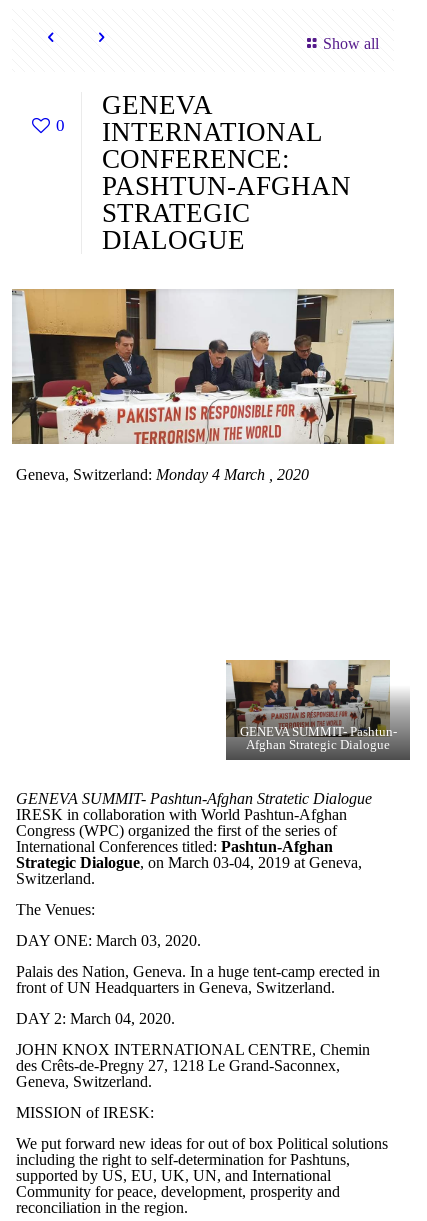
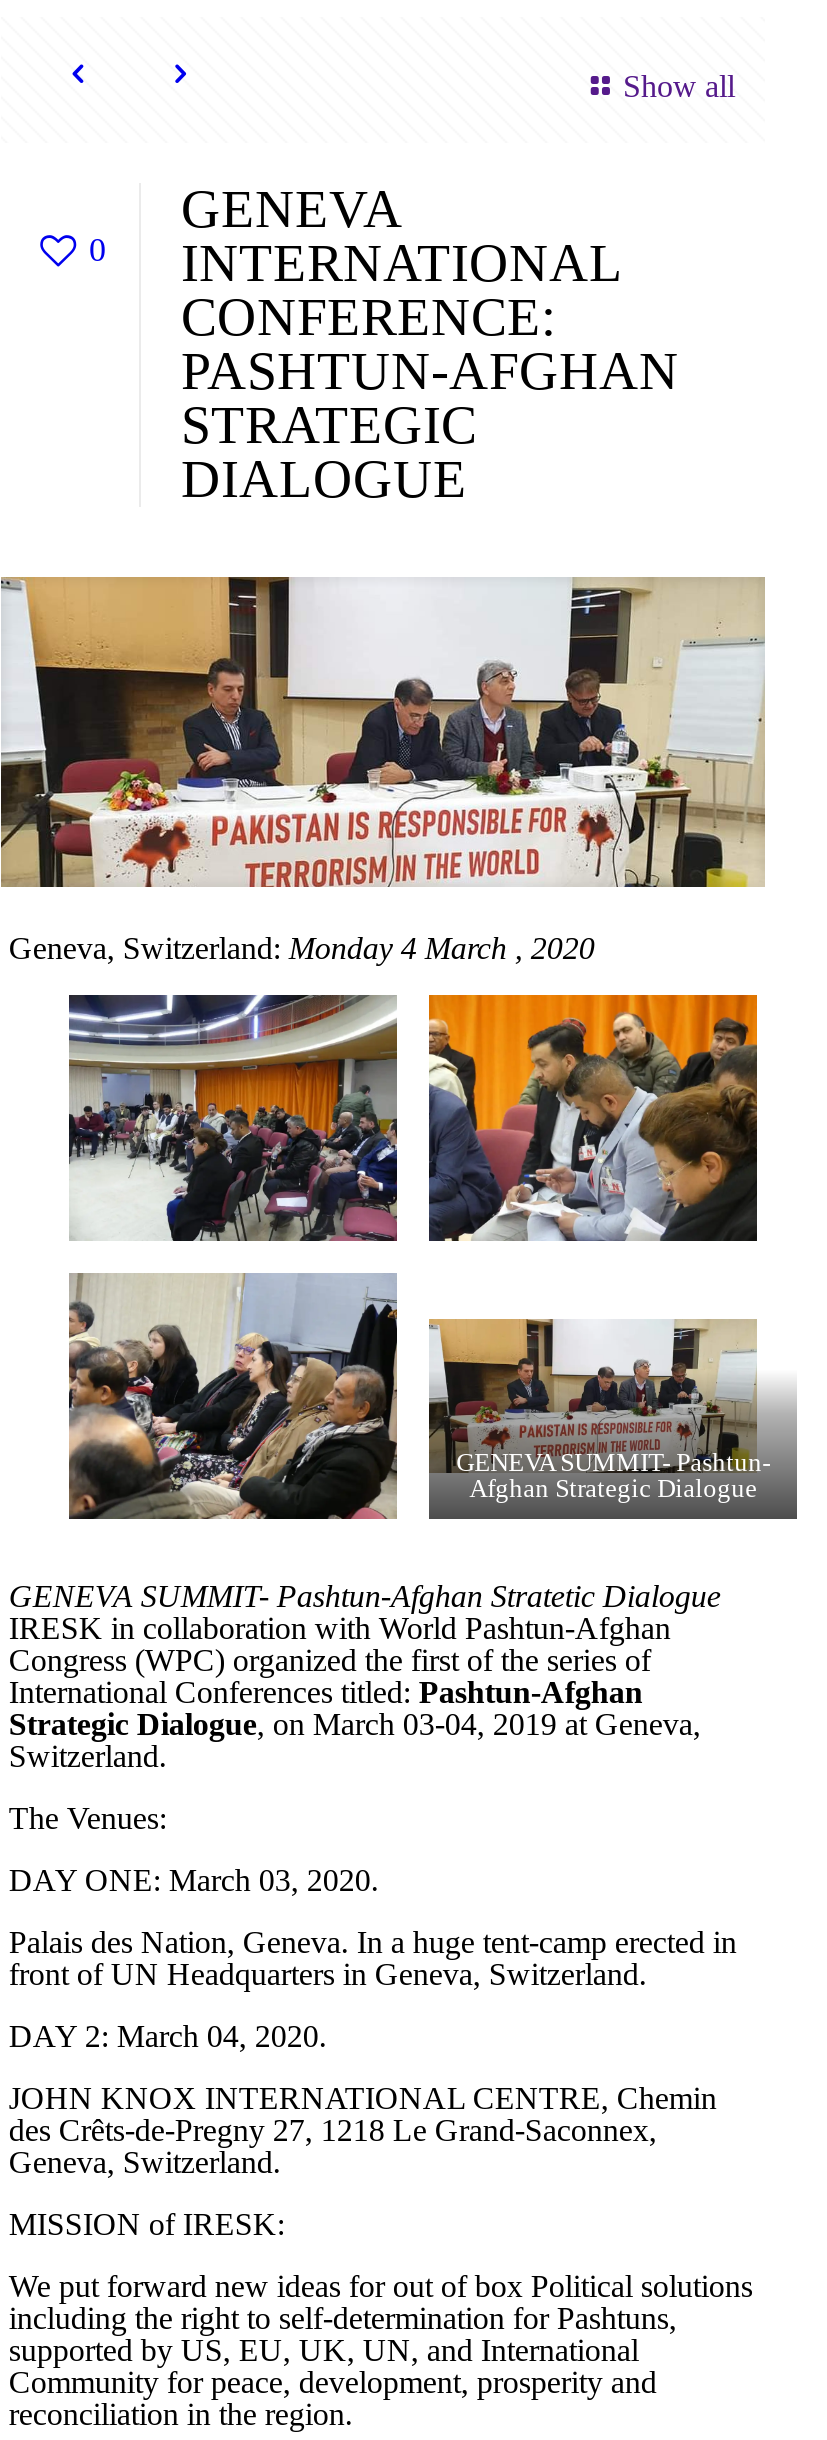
+ [image]

+ [image]

+ [image]
